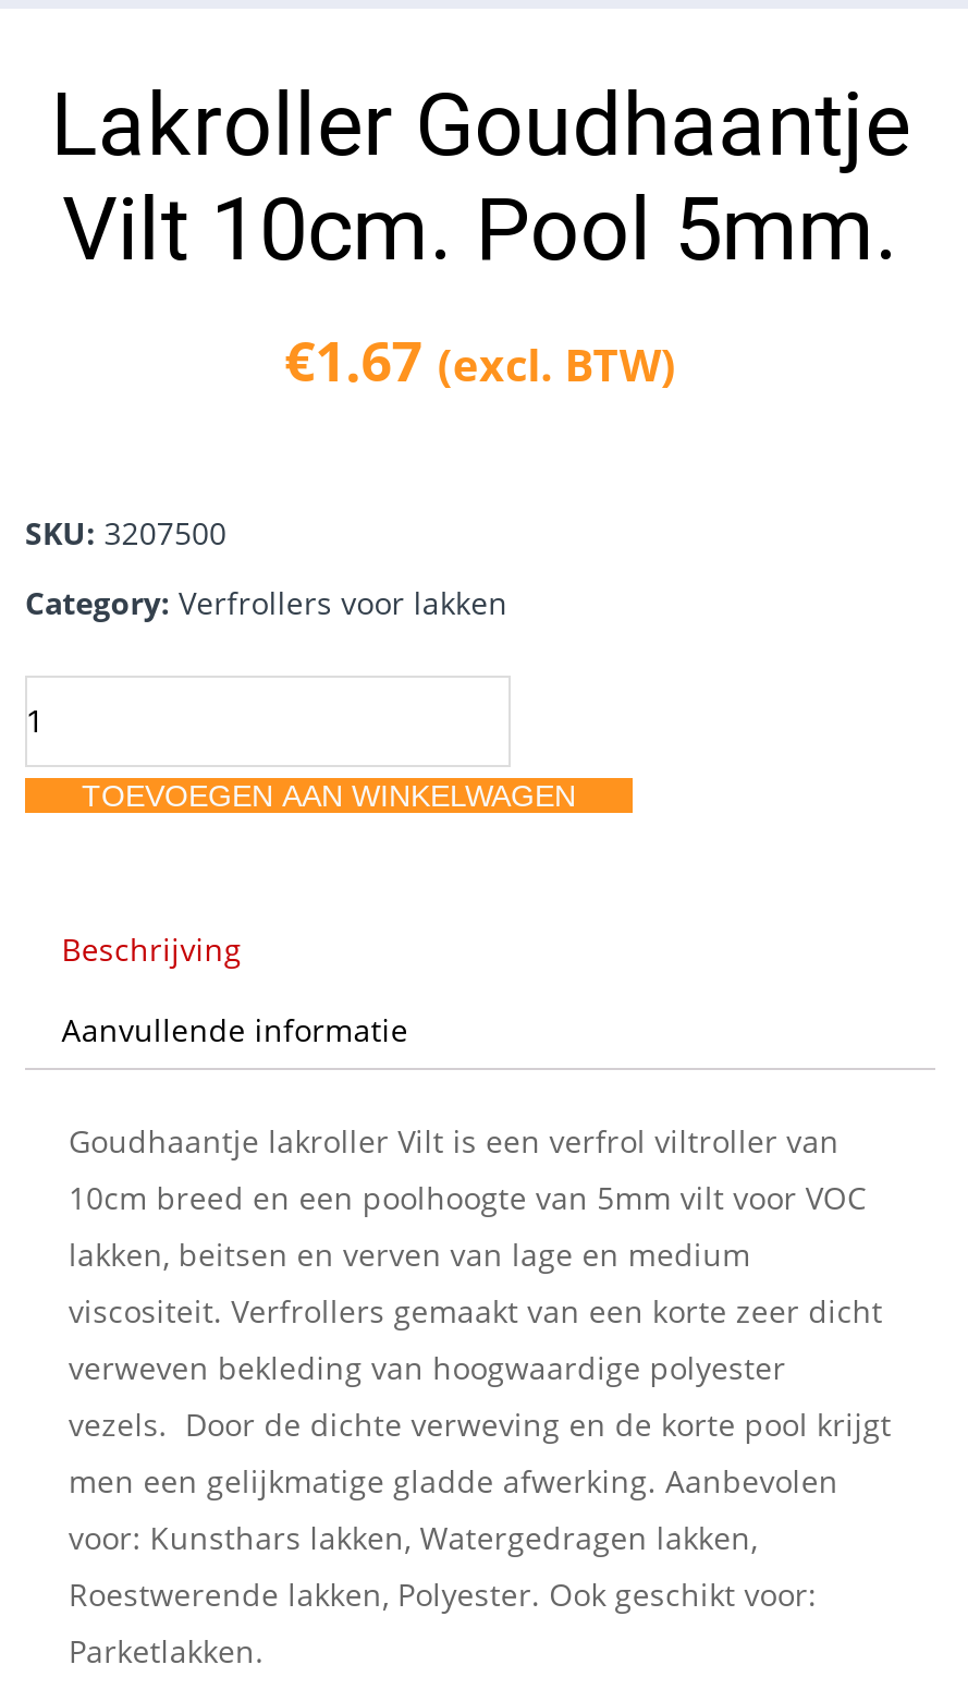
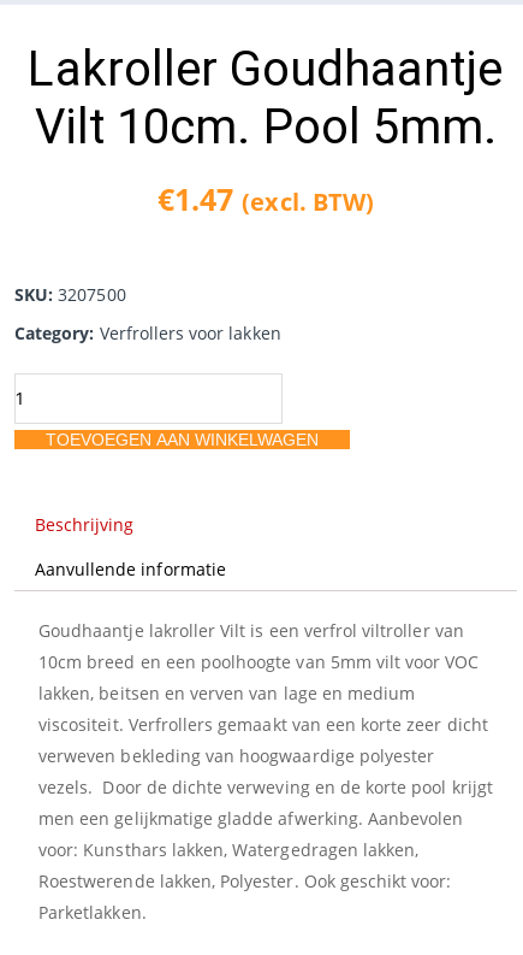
- €1.67 (excl. BTW)
+ €1.47 (excl. BTW)
